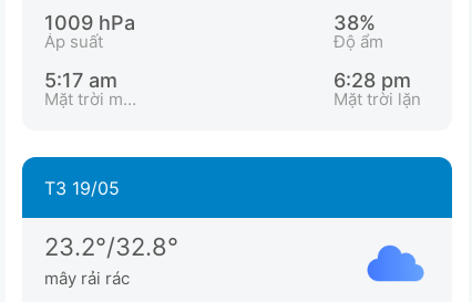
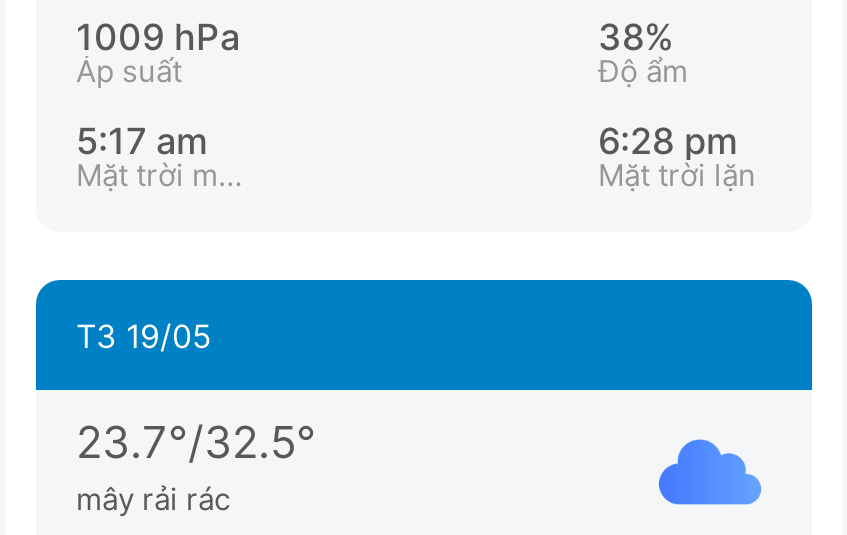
- 23.2°/32.8°
+ 23.7°/32.5°
